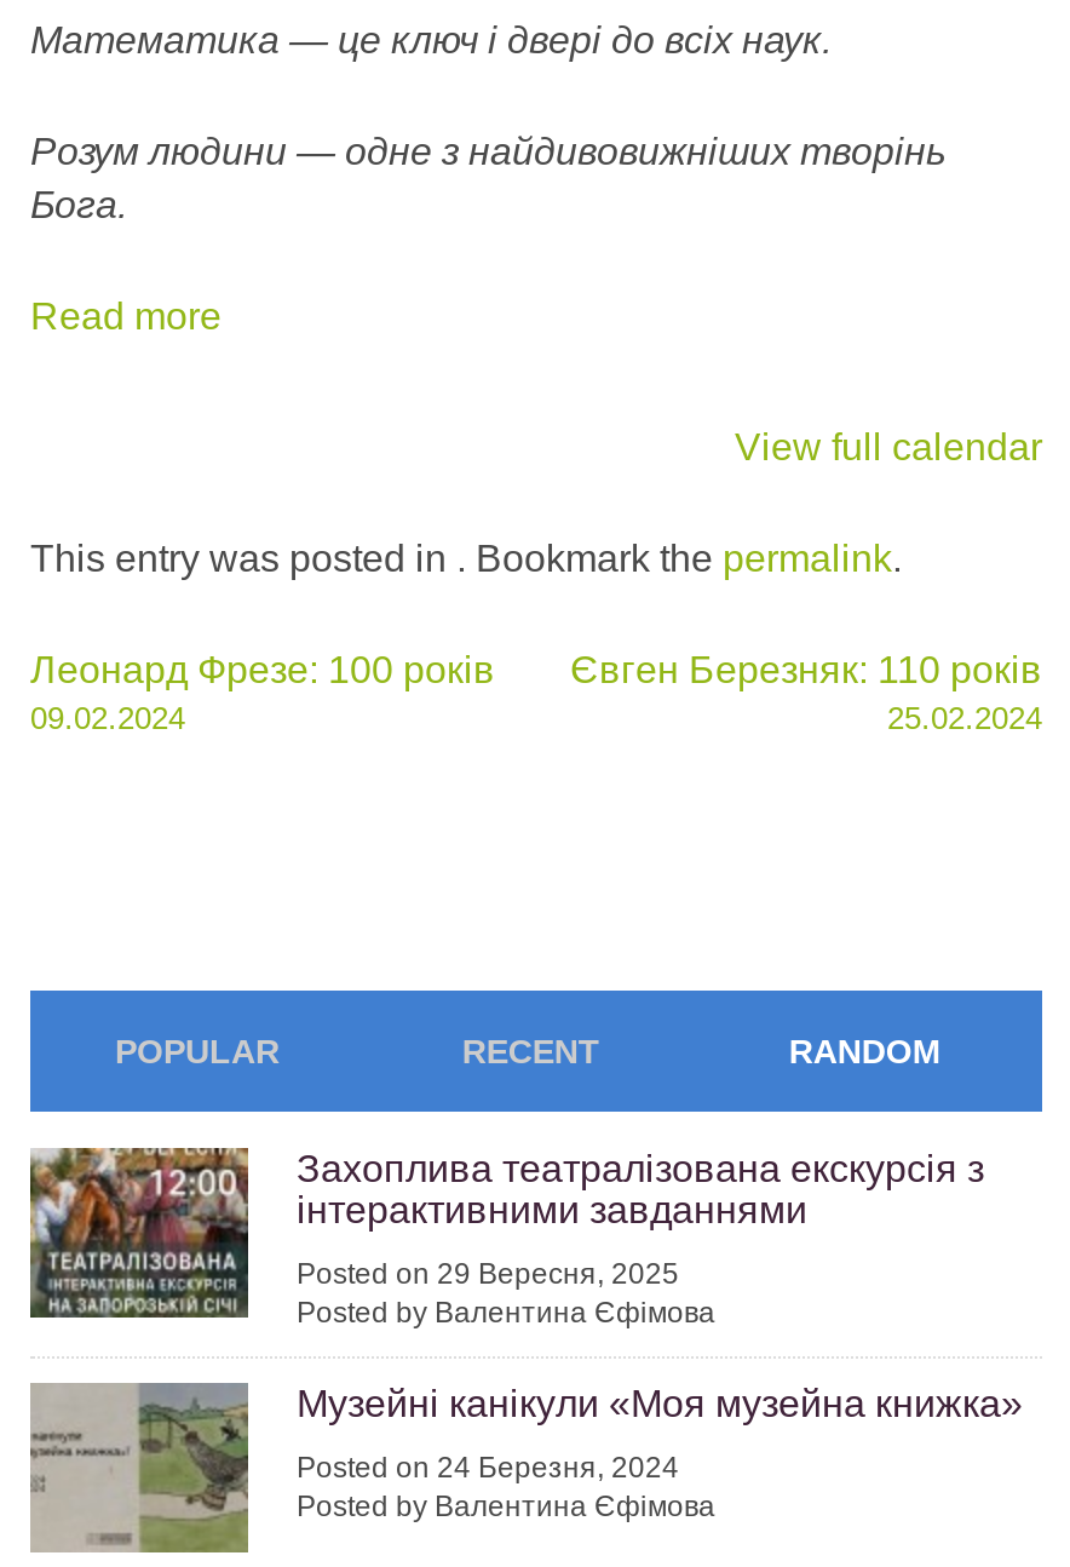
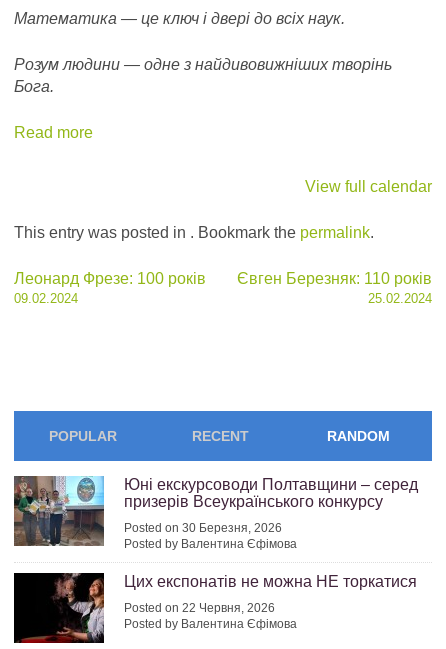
- [image]
- Захоплива театралізована екскурсія з
- інтерактивними завданнями
+ [image]
+ Юні екскурсоводи Полтавщини – серед
+ призерів Всеукраїнського конкурсу

- Posted on 29 Вересня, 2025
+ Posted on 30 Березня, 2026

- [image]
- Музейні канікули «Моя музейна книжка»
+ [image]
+ Цих експонатів не можна НЕ торкатися

- Posted on 24 Березня, 2024
+ Posted on 22 Червня, 2026
